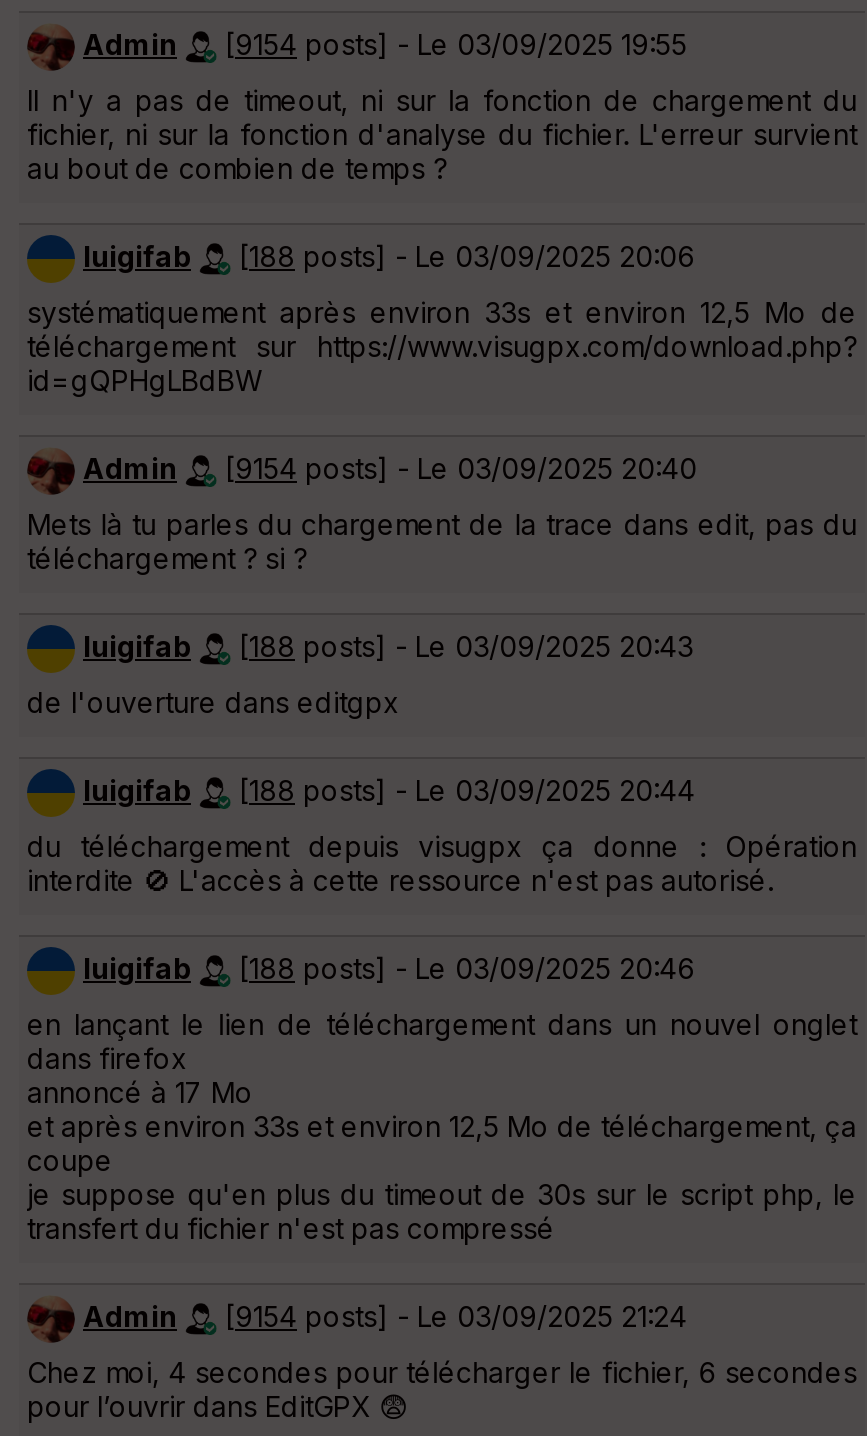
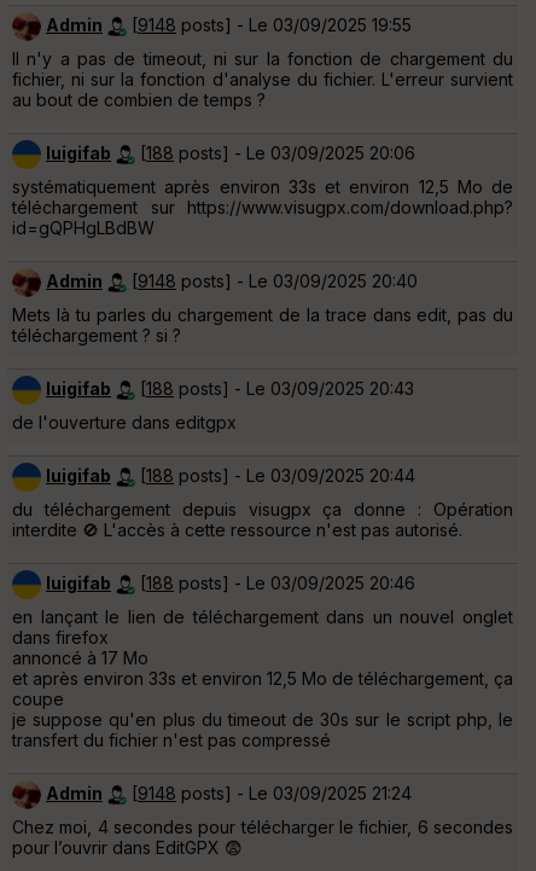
- Admin [9154 posts] - Le 03/09/2025 19:55
+ Admin [9148 posts] - Le 03/09/2025 19:55

- Admin [9154 posts] - Le 03/09/2025 20:40
+ Admin [9148 posts] - Le 03/09/2025 20:40

- Admin [9154 posts] - Le 03/09/2025 21:24
+ Admin [9148 posts] - Le 03/09/2025 21:24
